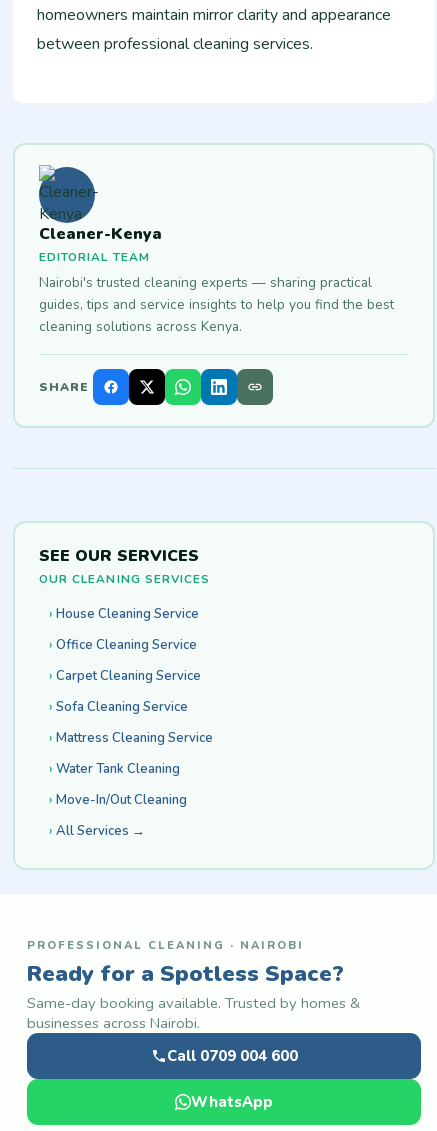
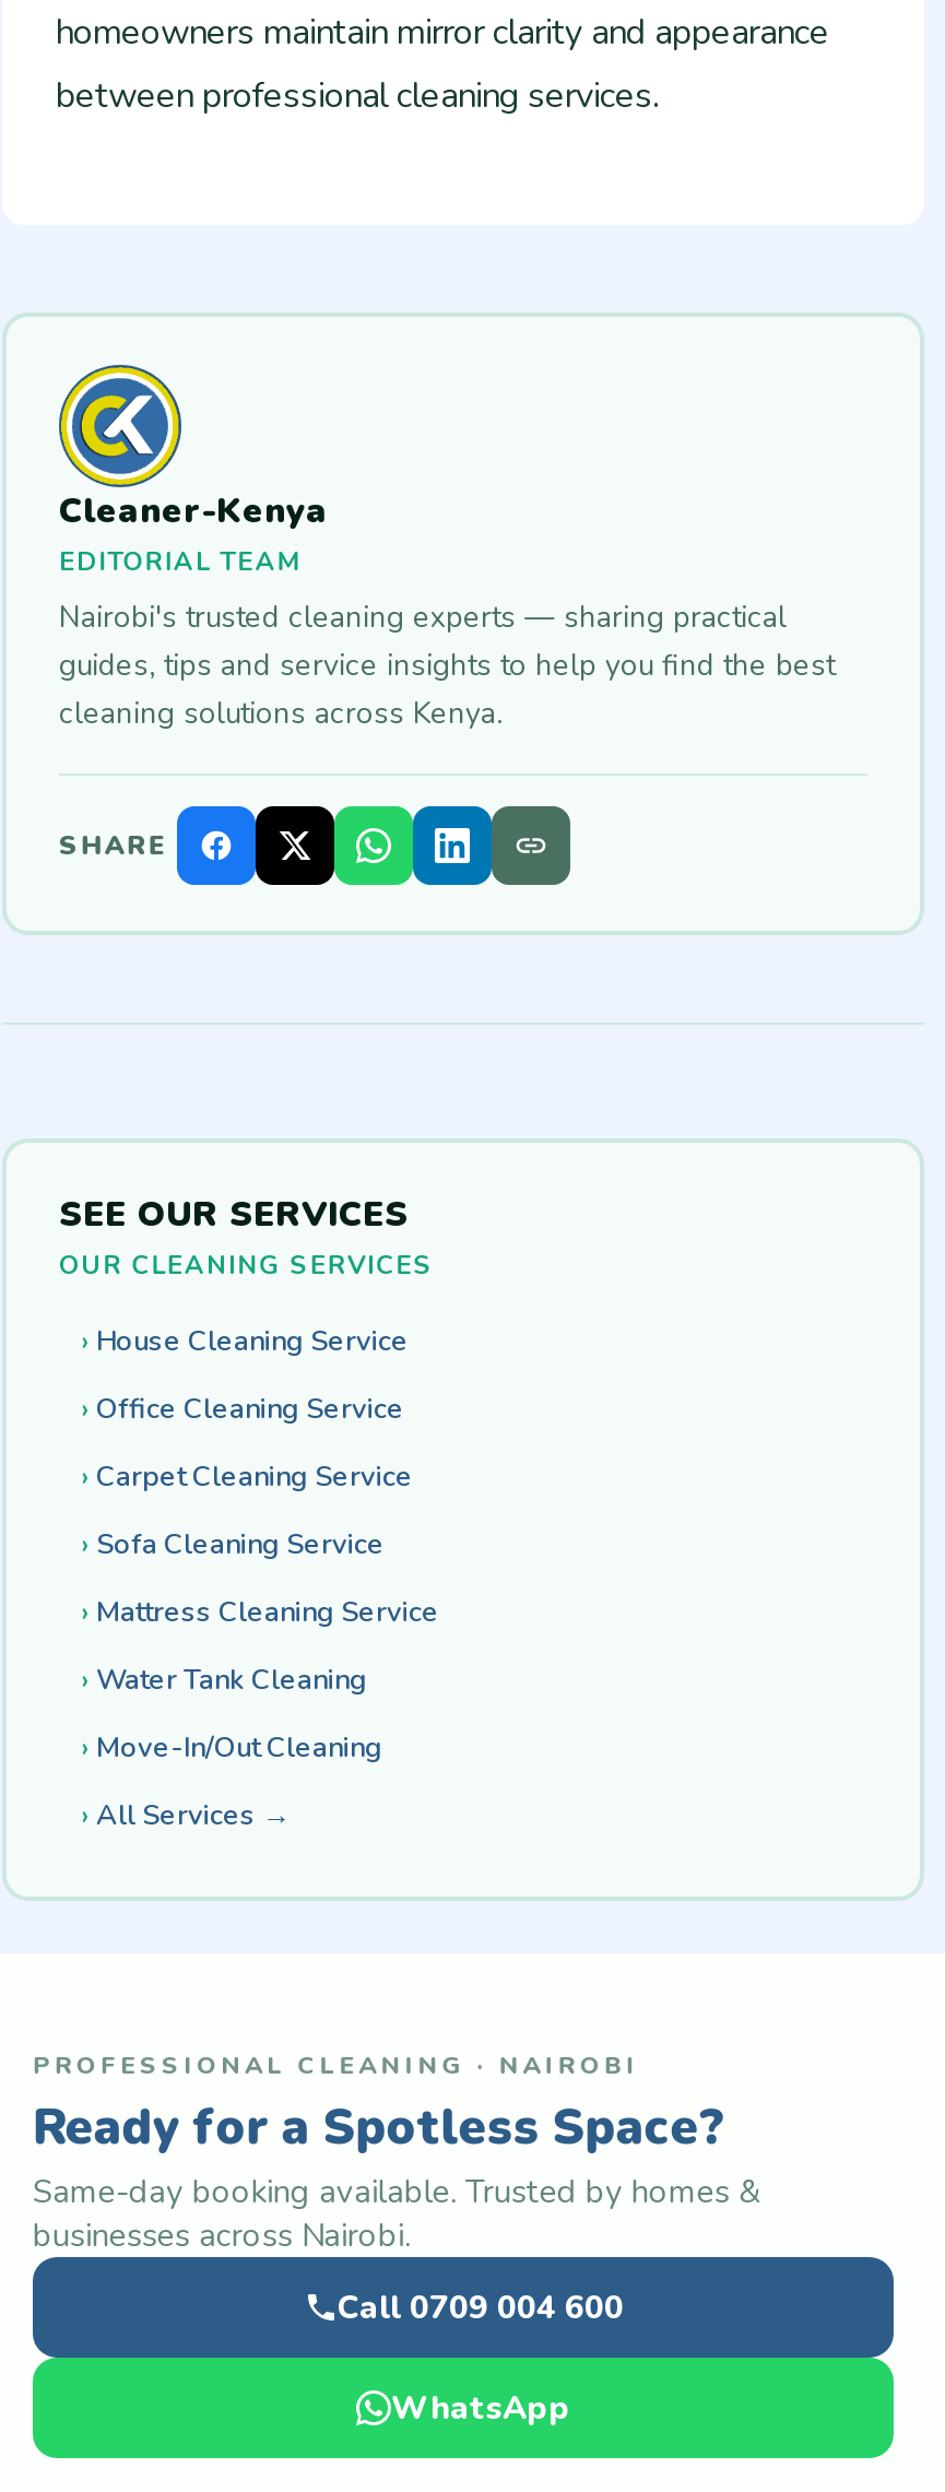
- [image]
+ [image]
